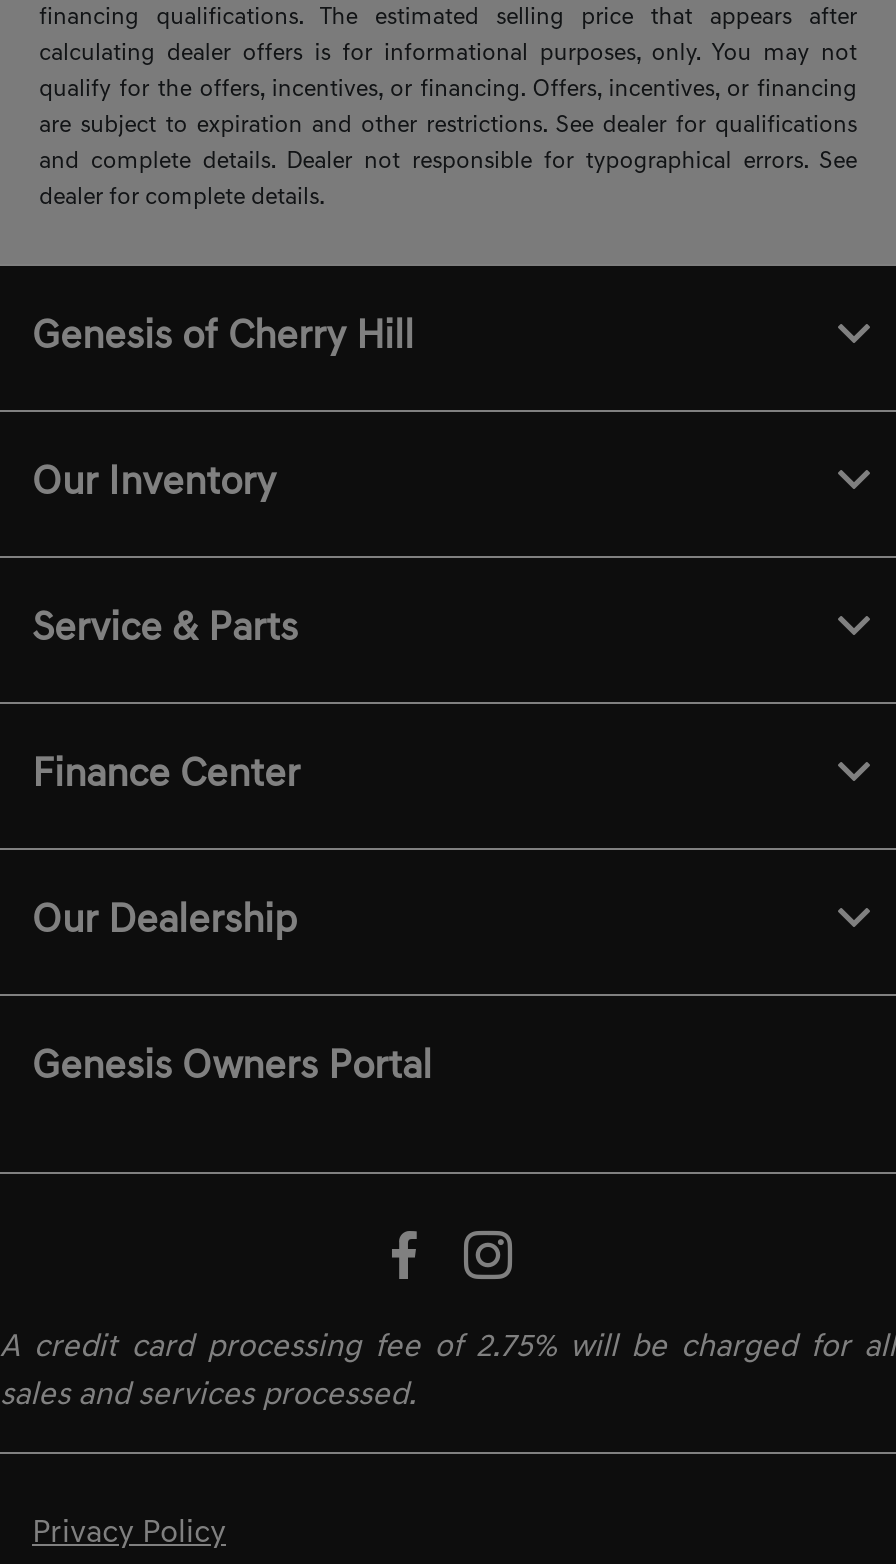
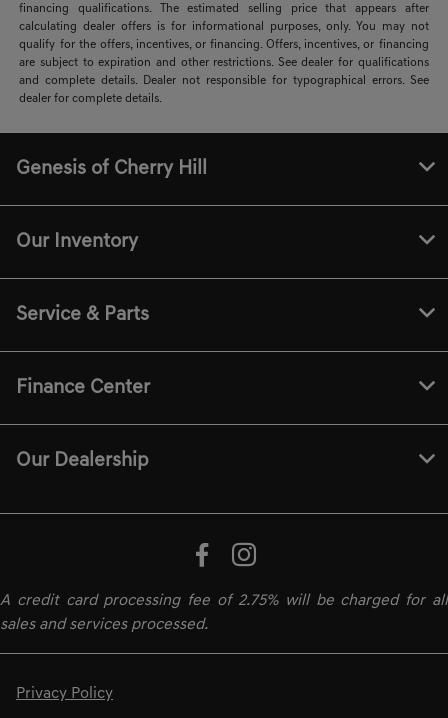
- Genesis Owners Portal
